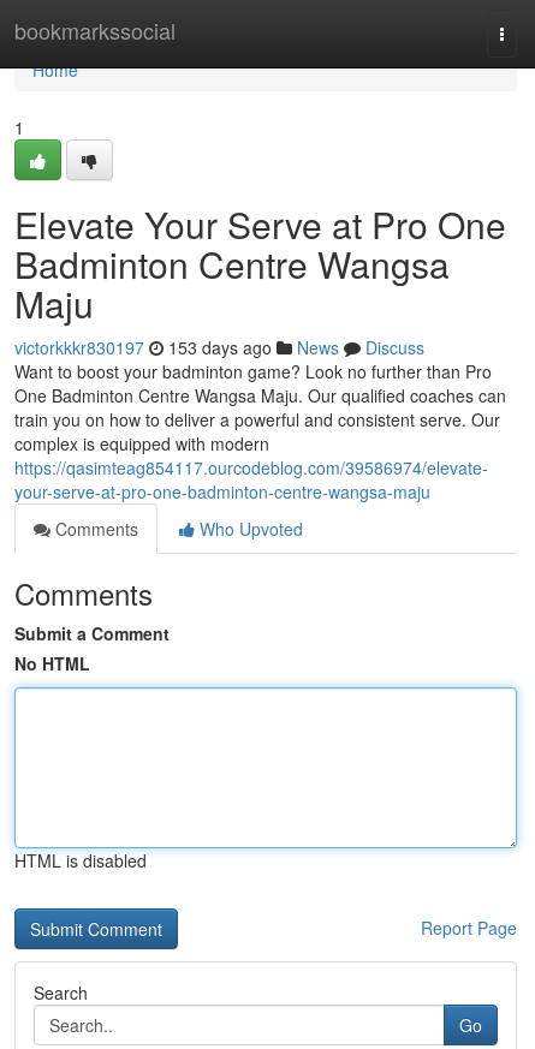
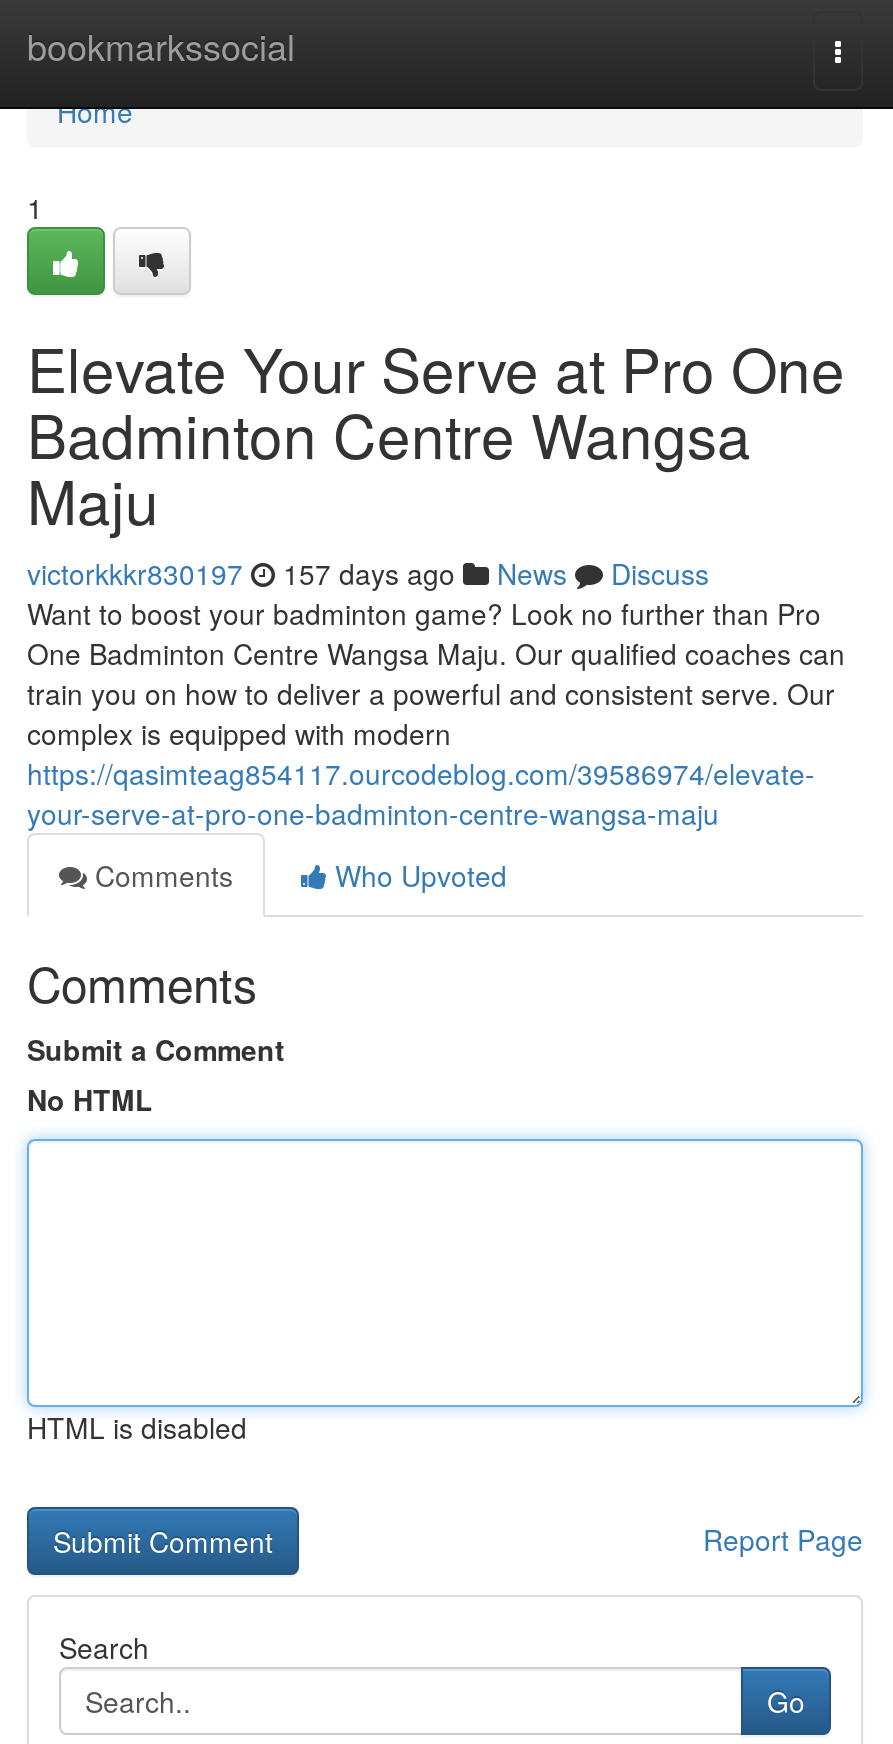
- victorkkkr830197 153 days ago News Discuss
+ victorkkkr830197 157 days ago News Discuss
